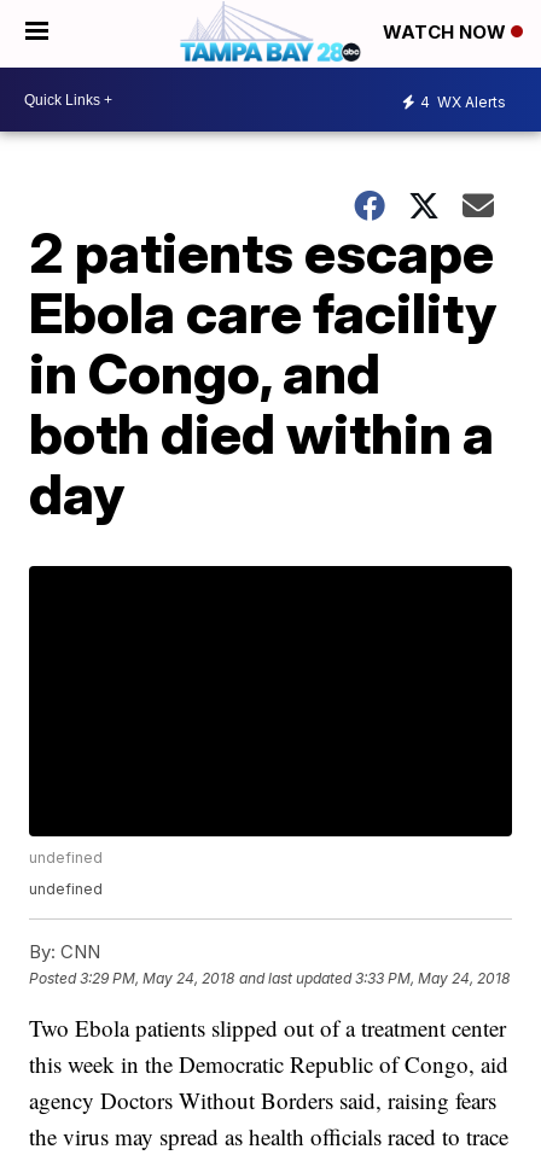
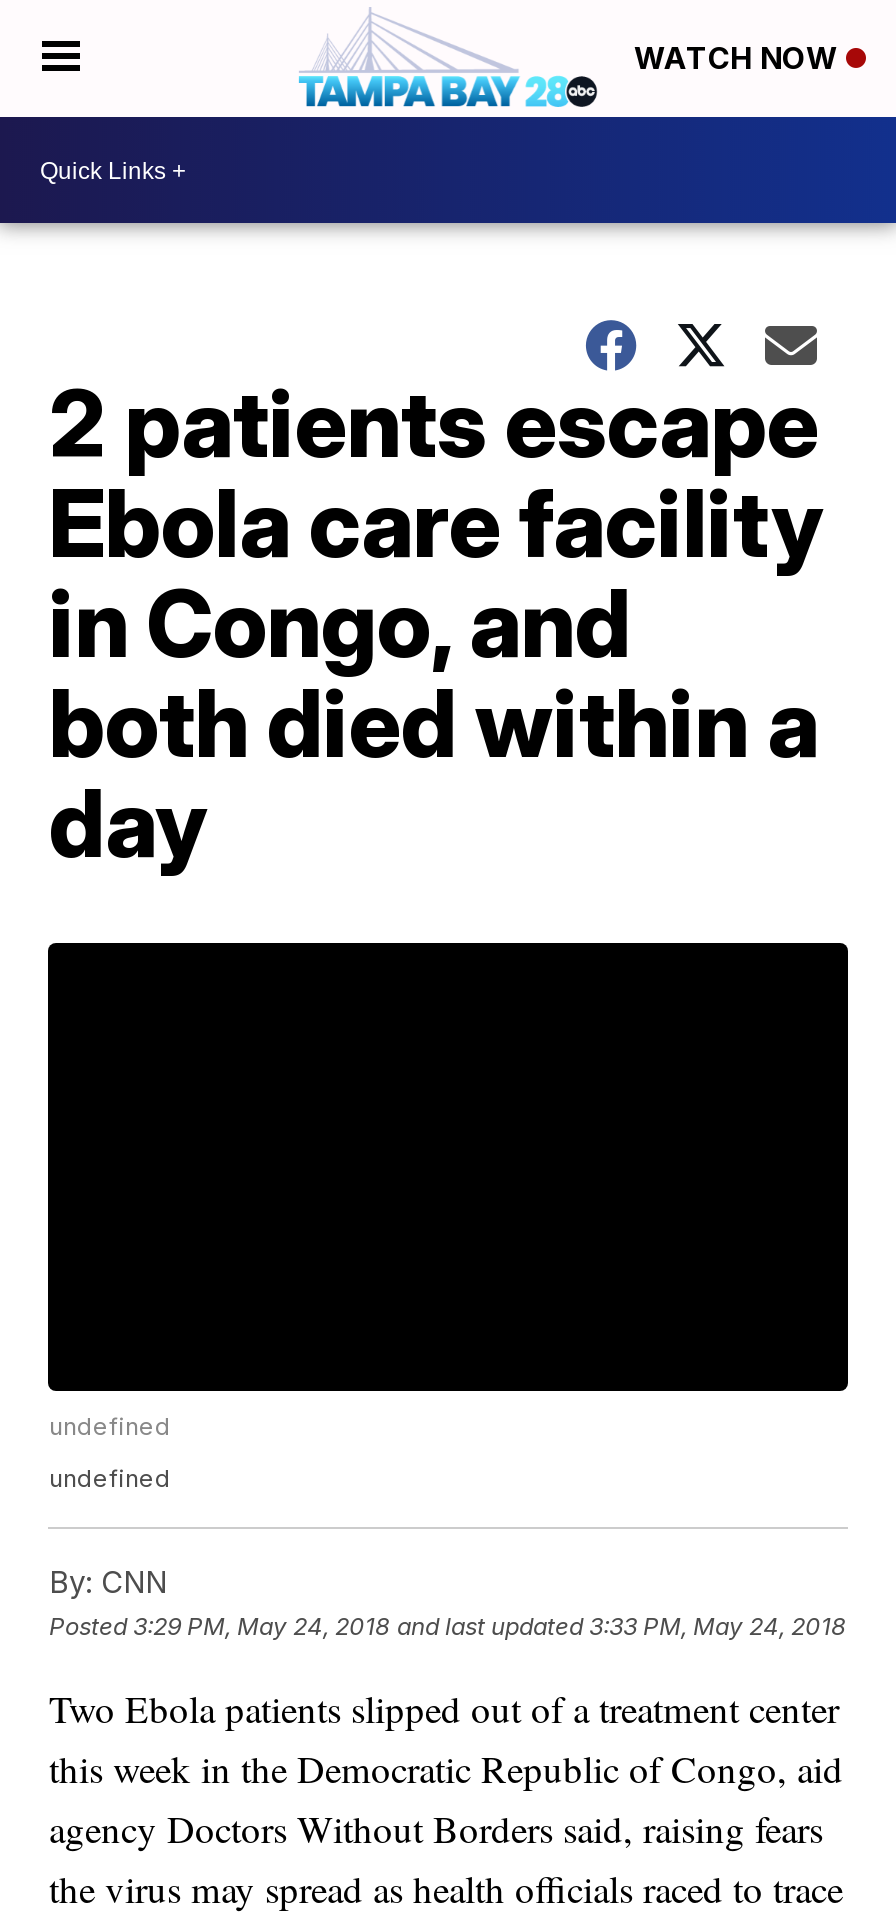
- 4 WX Alerts
